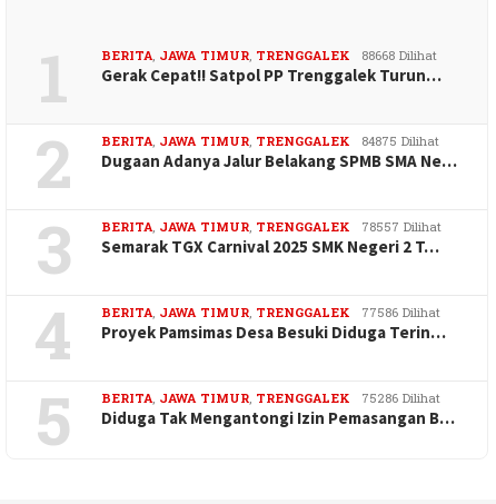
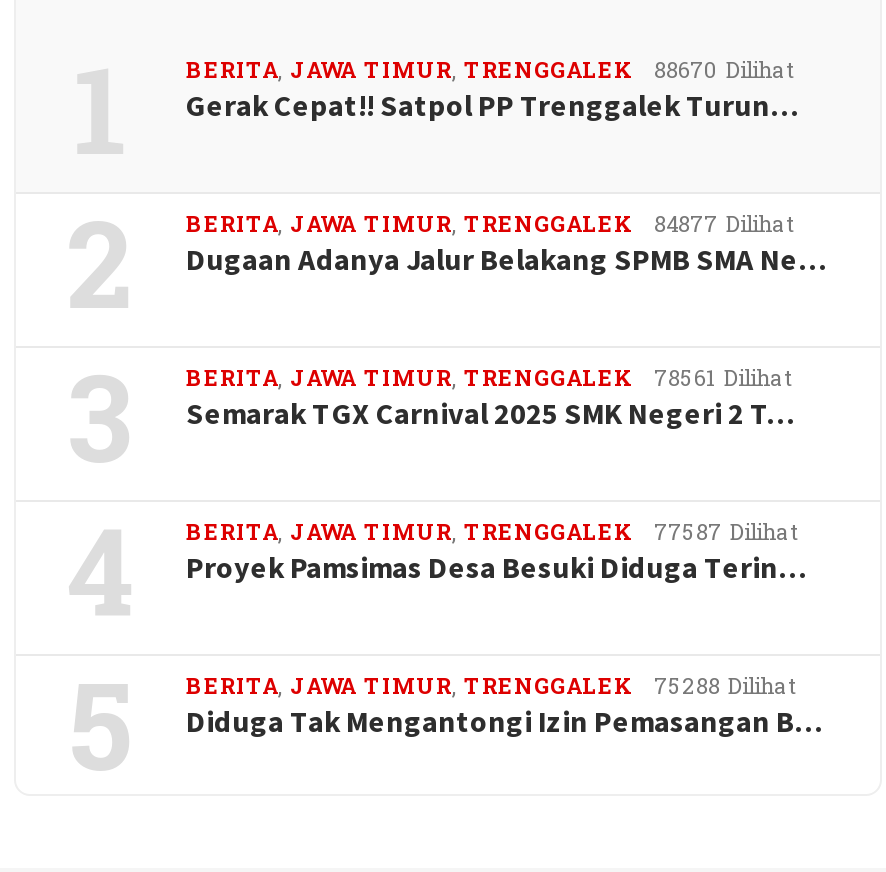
- BERITA, JAWA TIMUR, TRENGGALEK 88668 Dilihat
+ BERITA, JAWA TIMUR, TRENGGALEK 88670 Dilihat

- BERITA, JAWA TIMUR, TRENGGALEK 84875 Dilihat
+ BERITA, JAWA TIMUR, TRENGGALEK 84877 Dilihat

- BERITA, JAWA TIMUR, TRENGGALEK 78557 Dilihat
+ BERITA, JAWA TIMUR, TRENGGALEK 78561 Dilihat

- BERITA, JAWA TIMUR, TRENGGALEK 77586 Dilihat
+ BERITA, JAWA TIMUR, TRENGGALEK 77587 Dilihat

- BERITA, JAWA TIMUR, TRENGGALEK 75286 Dilihat
+ BERITA, JAWA TIMUR, TRENGGALEK 75288 Dilihat
